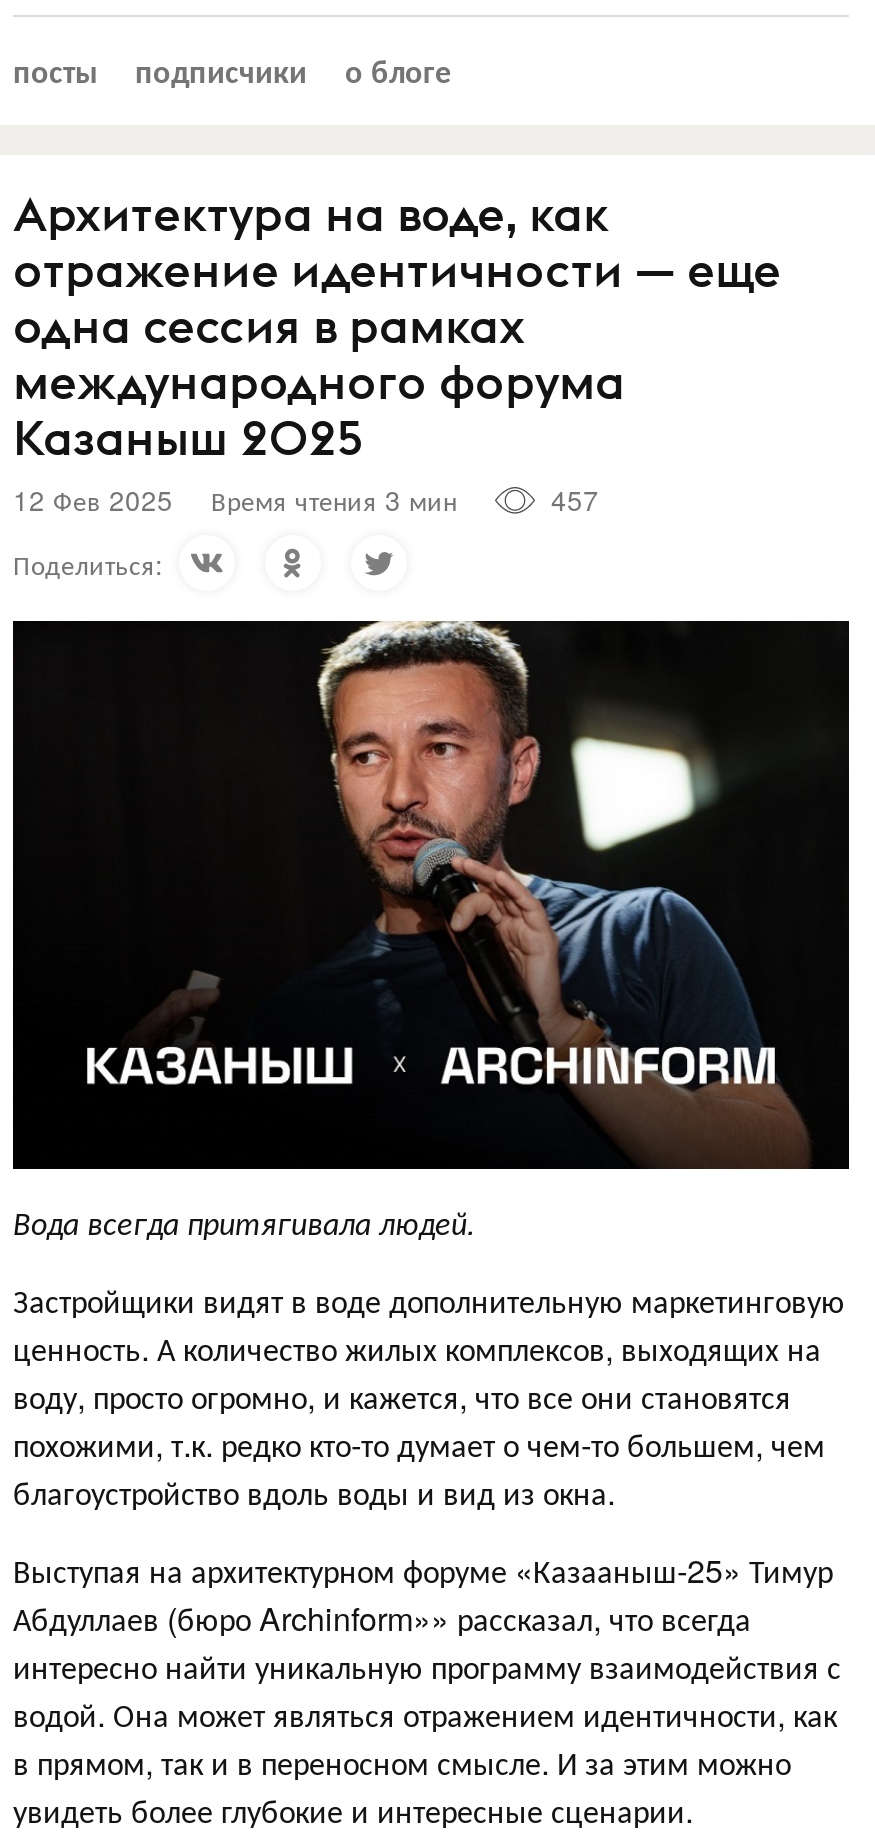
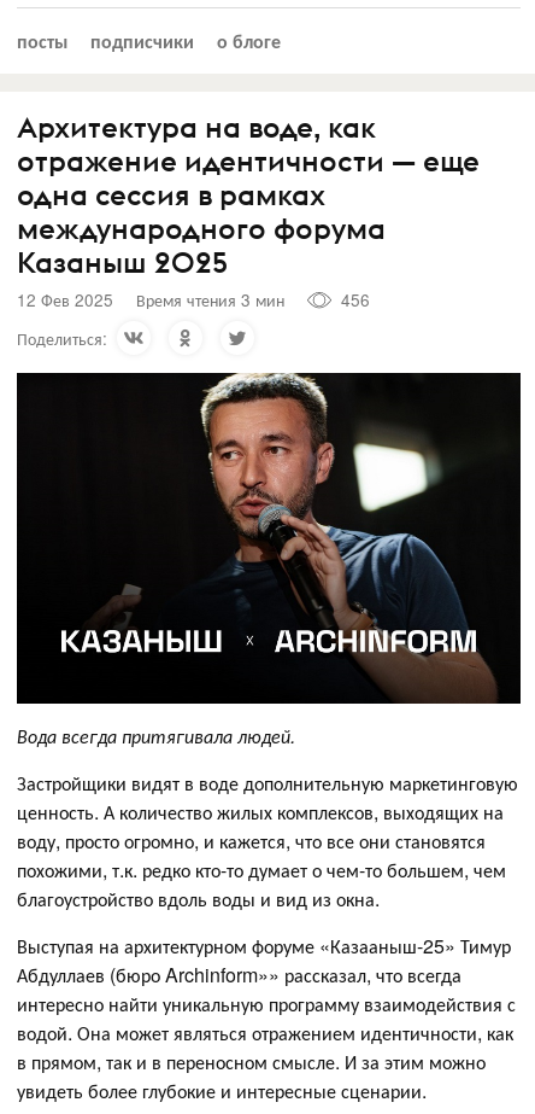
- 457
+ 456
